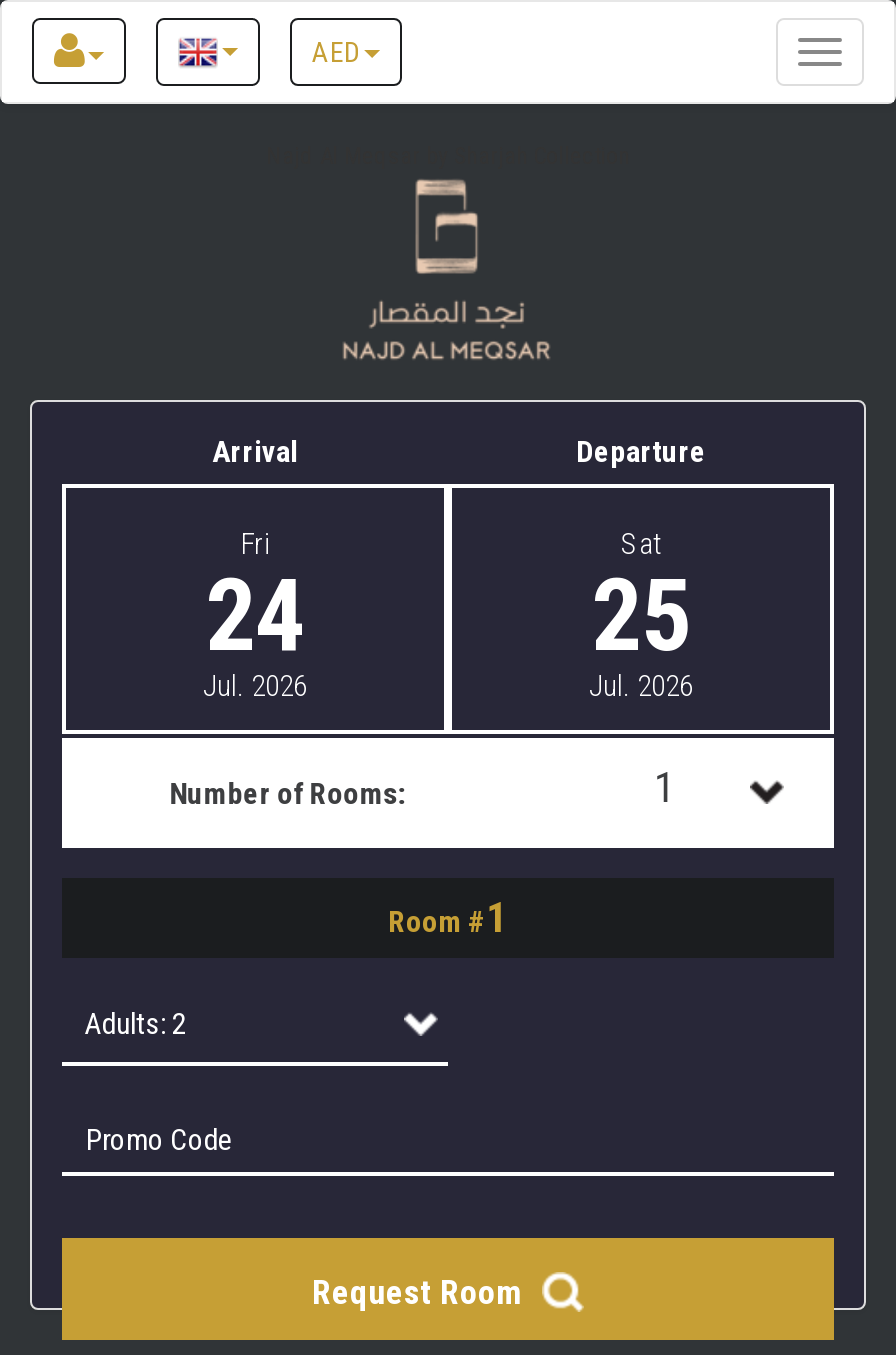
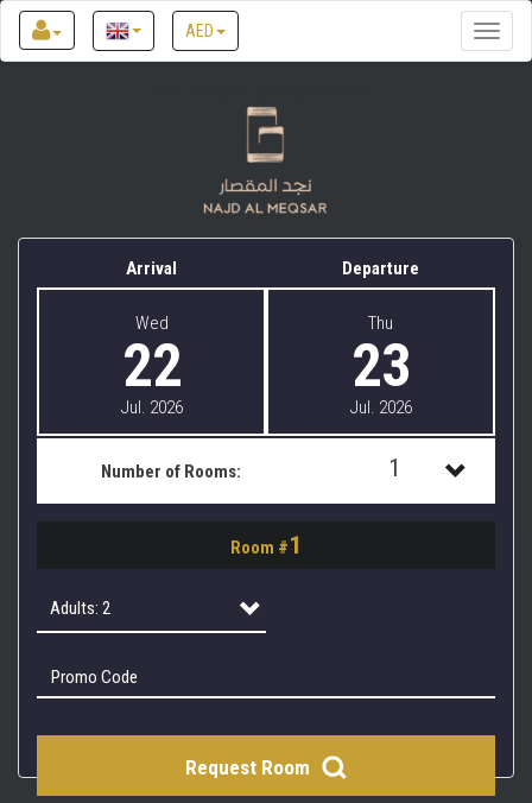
- Fri
- 24
+ Wed
+ 22

- Sat
- 25
+ Thu
+ 23
